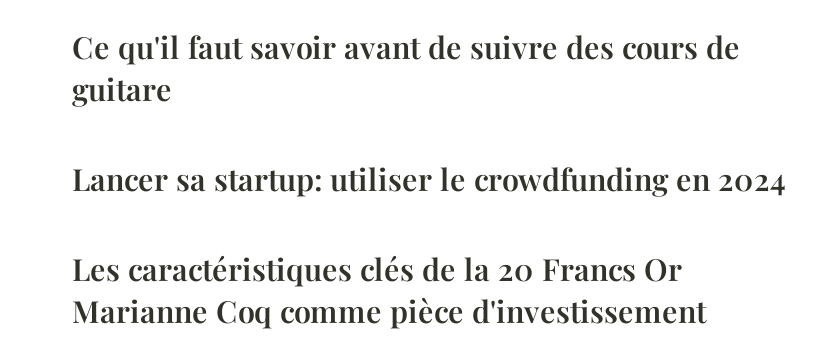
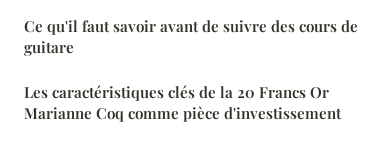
- Lancer sa startup: utiliser le crowdfunding en 2024
